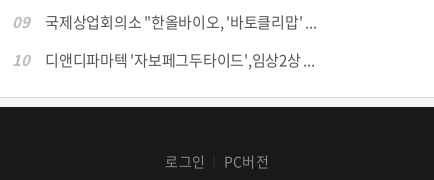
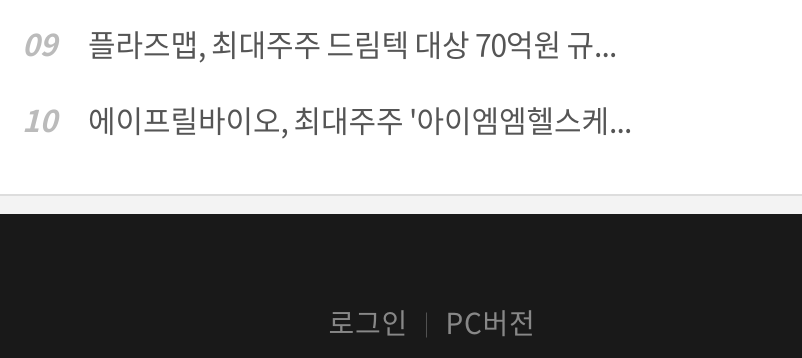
- 국제상업회의소 "한올바이오, '바토클리맙' ...
+ 플라즈맵, 최대주주 드림텍 대상 70억원 규...

- 디앤디파마텍 '자보페그두타이드',임상2상 ...
+ 에이프릴바이오, 최대주주 '아이엠엠헬스케...
